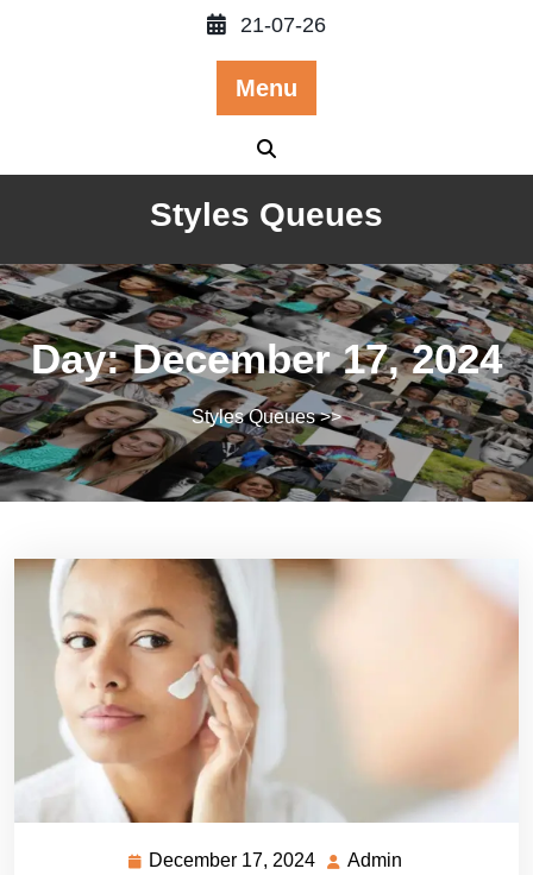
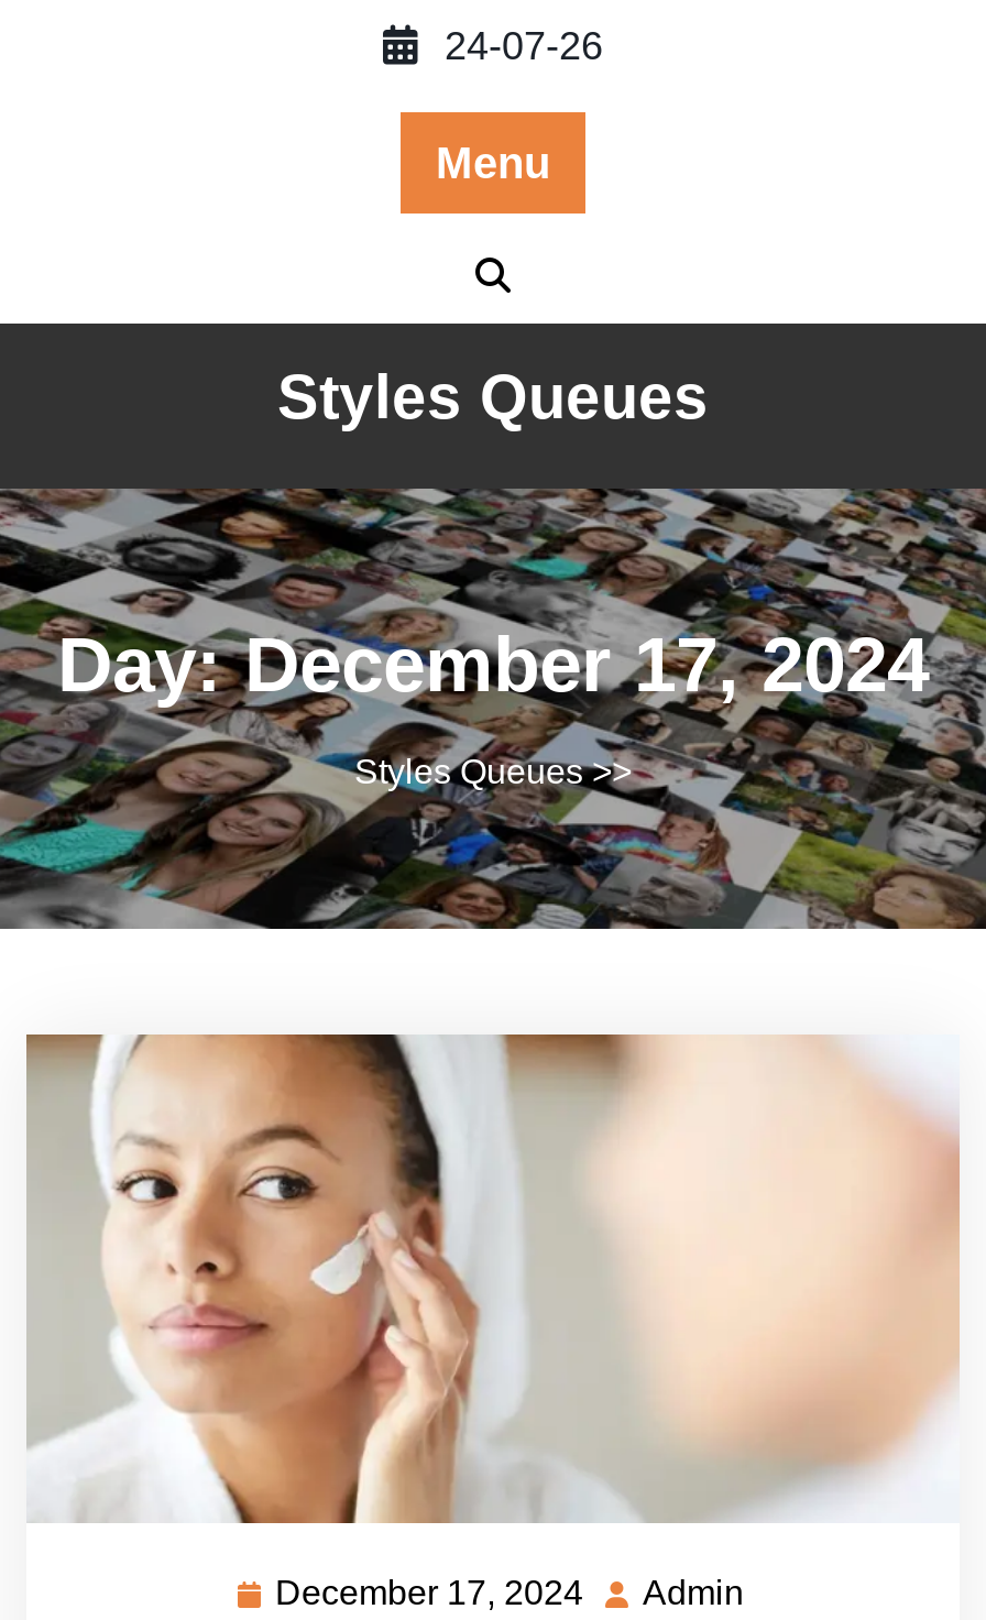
- 21-07-26
+ 24-07-26
